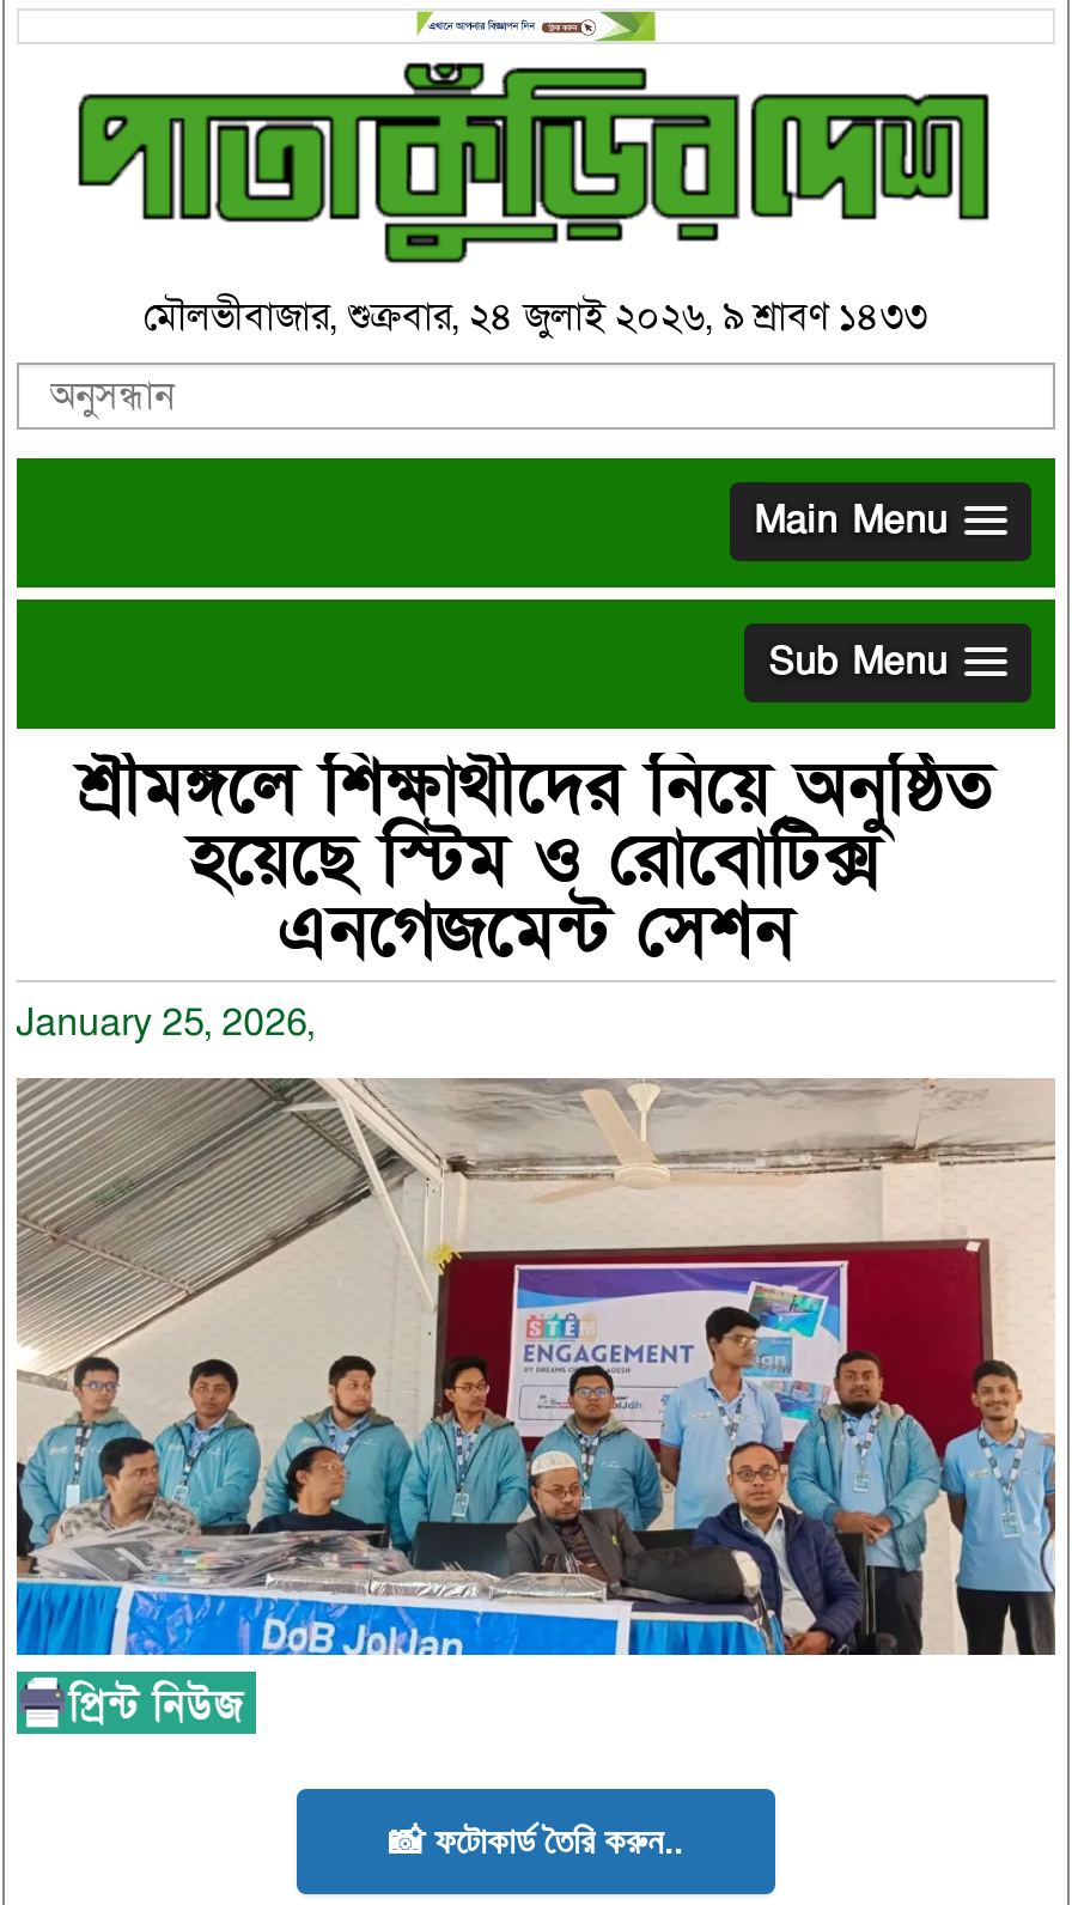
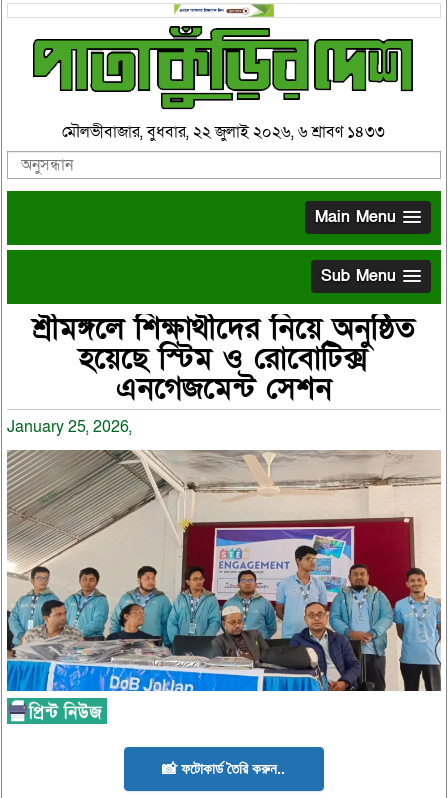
- মৌলভীবাজার, শুক্রবার, ২৪ জুলাই ২০২৬, ৯ শ্রাবণ ১৪৩৩
+ মৌলভীবাজার, বুধবার, ২২ জুলাই ২০২৬, ৬ শ্রাবণ ১৪৩৩
